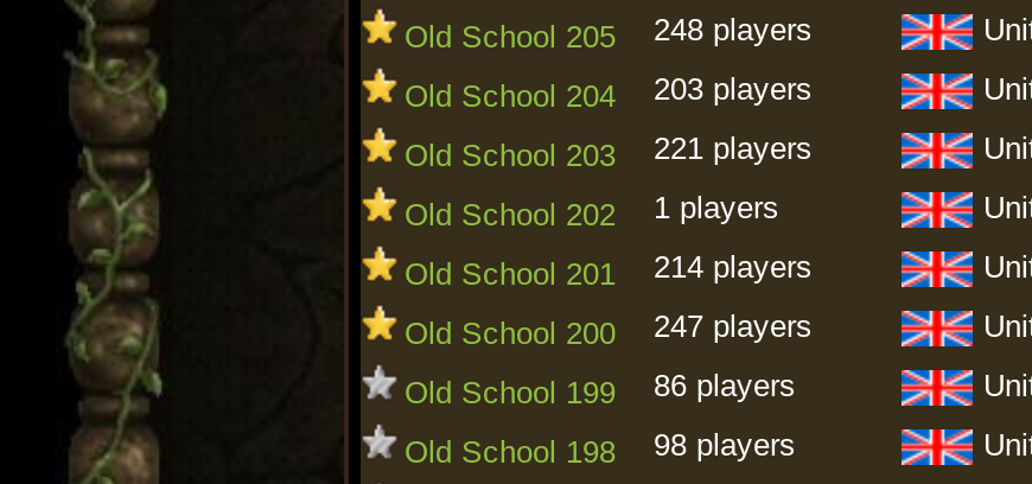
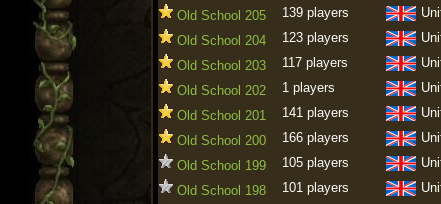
- Old School 205 248 players
+ Old School 205 139 players

- Old School 204 203 players
+ Old School 204 123 players

- Old School 203 221 players
+ Old School 203 117 players

- Old School 201 214 players
+ Old School 201 141 players

- Old School 200 247 players
+ Old School 200 166 players

- Old School 199 86 players
+ Old School 199 105 players

- Old School 198 98 players
+ Old School 198 101 players
